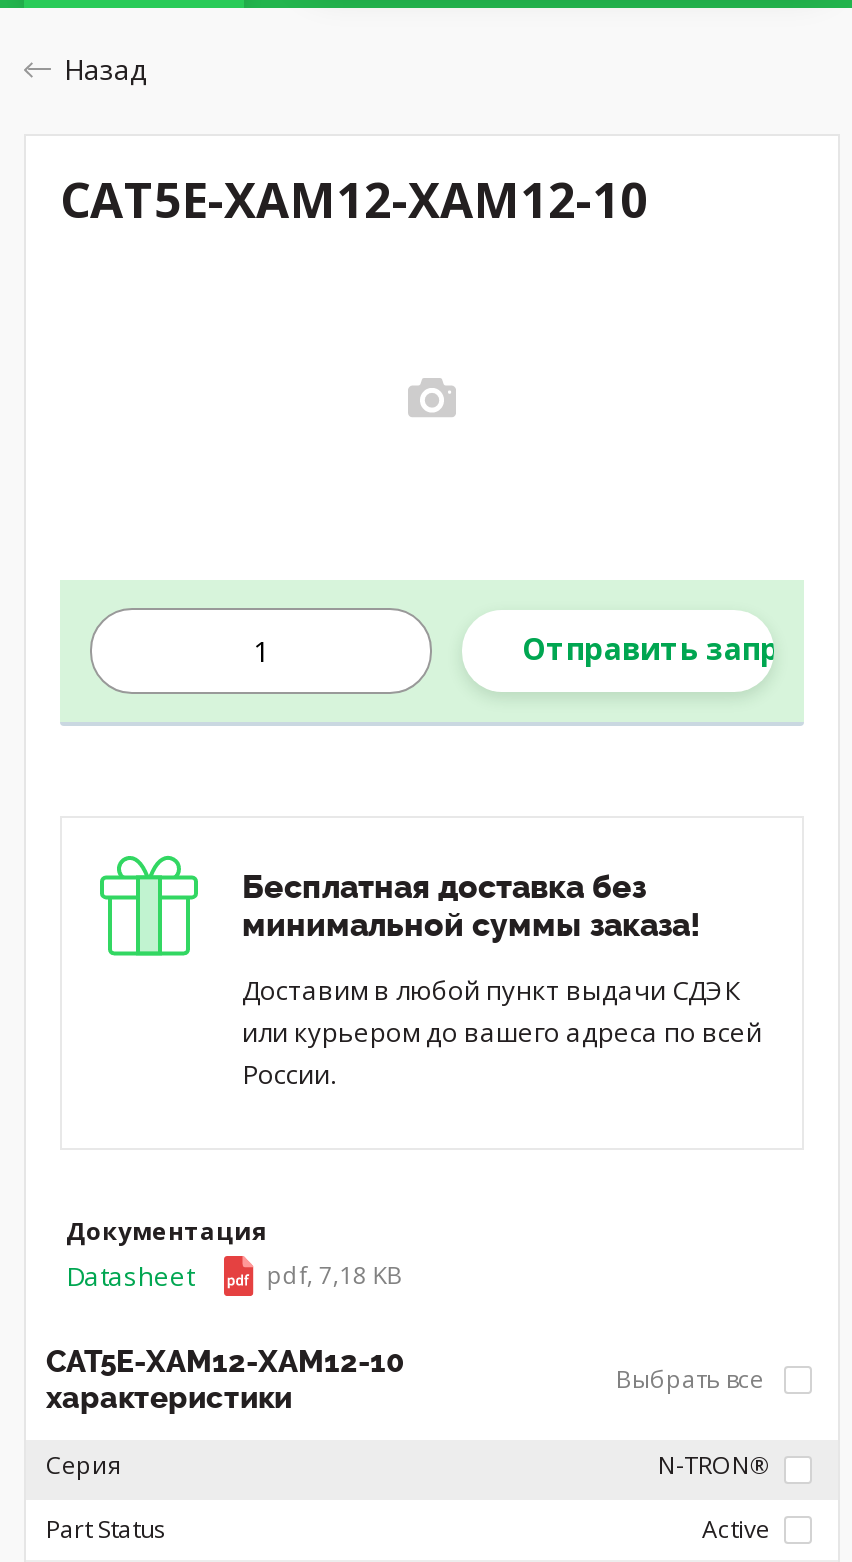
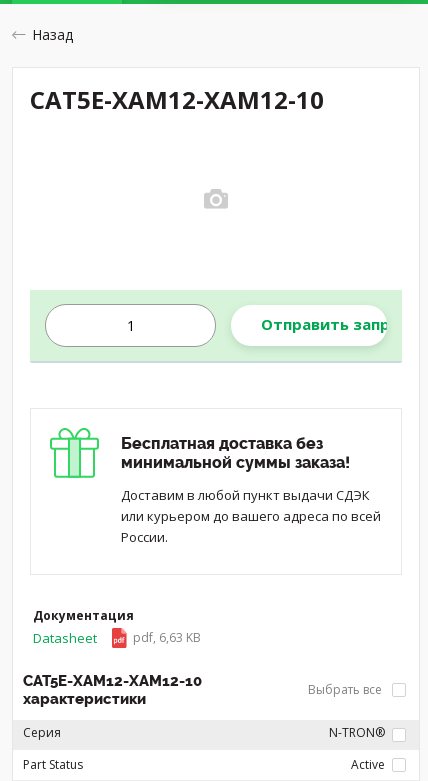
- pdf, 7,18 KB
+ pdf, 6,63 KB
